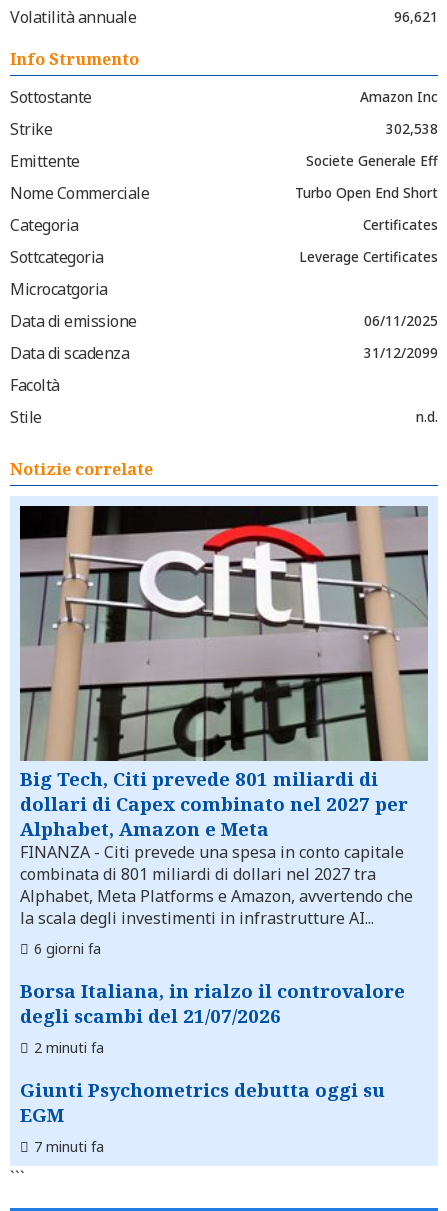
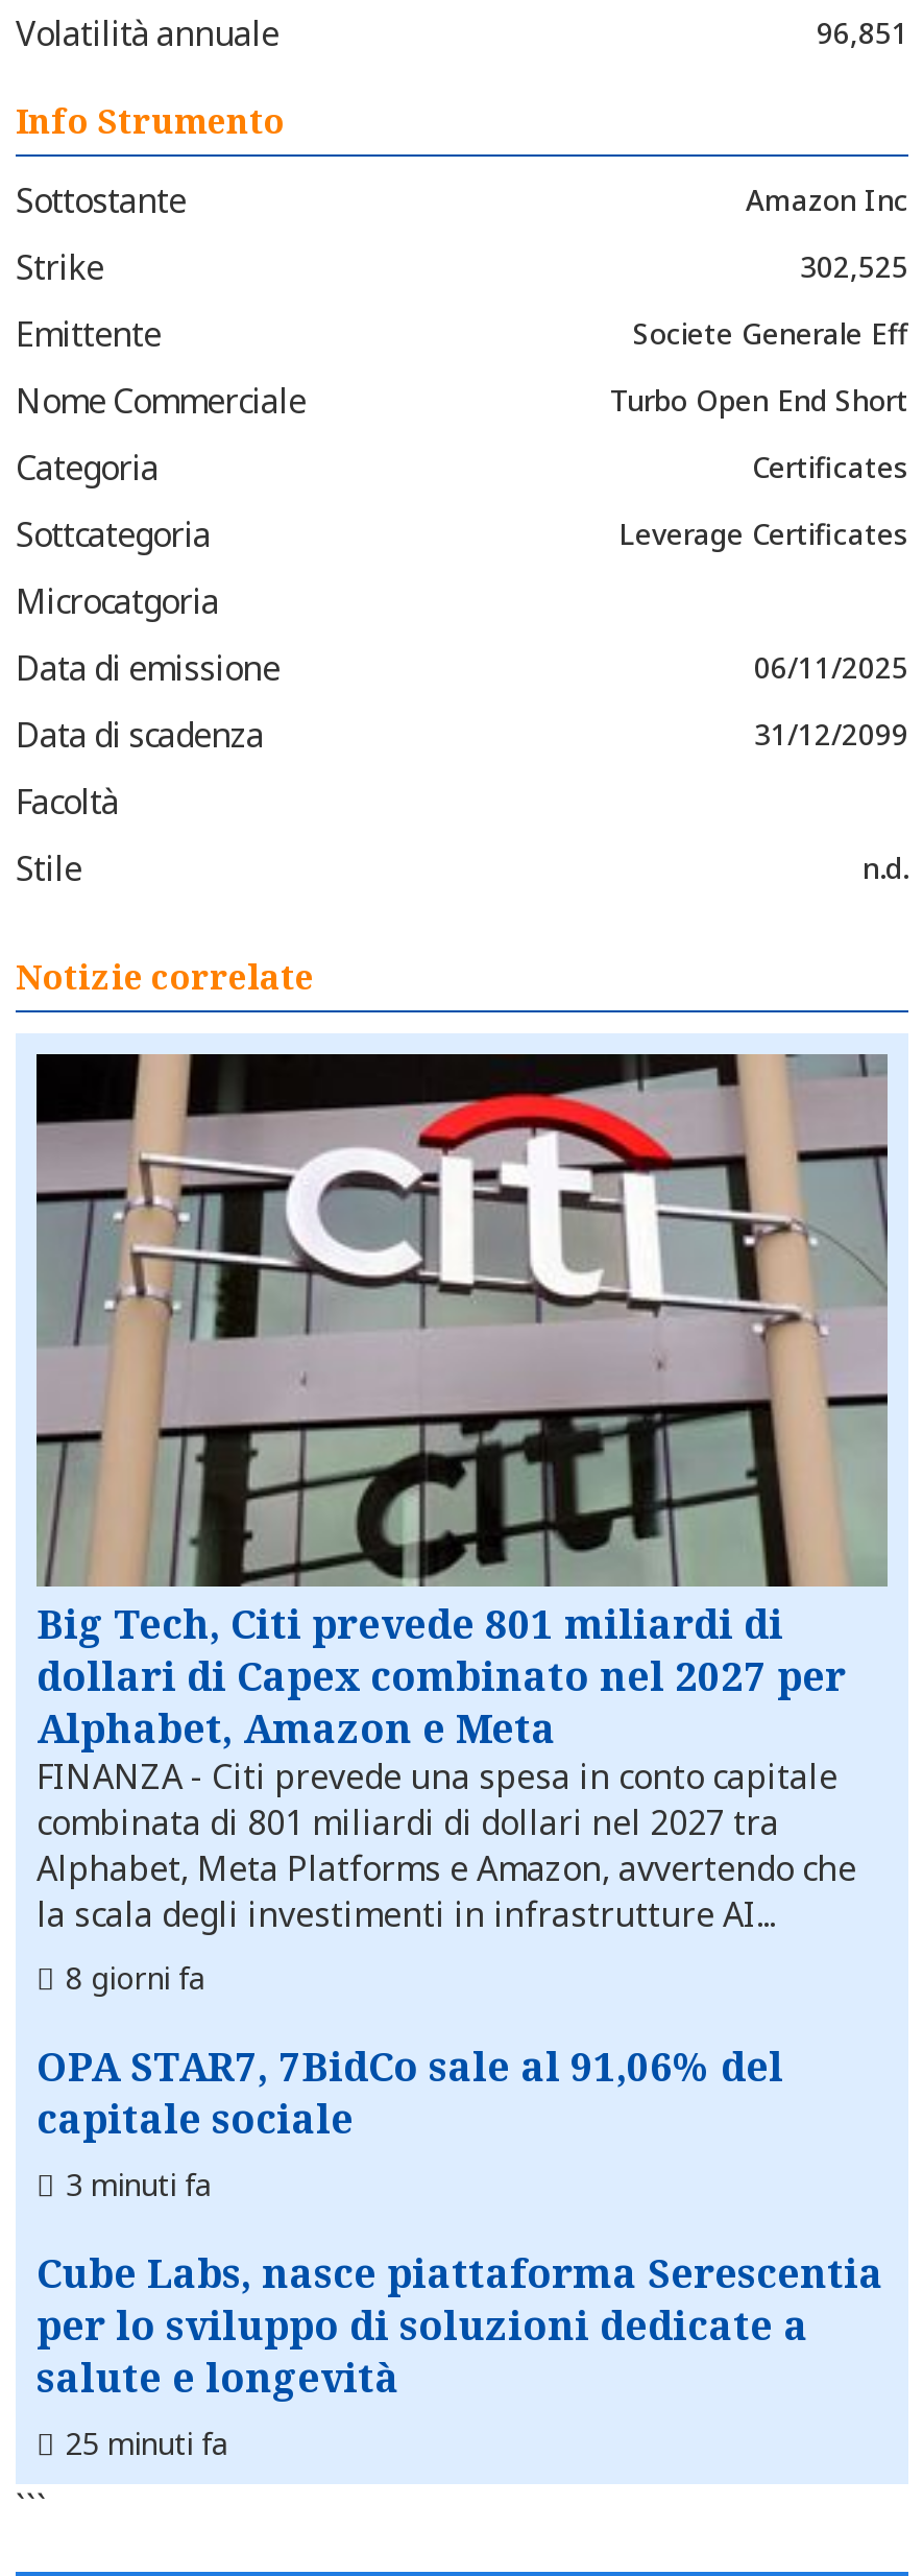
- 96,621
+ 96,851

- 302,538
+ 302,525

- 6 giorni fa
+ 8 giorni fa

- Borsa Italiana, in rialzo il controvalore
- degli scambi del 21/07/2026
- 2 minuti fa
+ OPA STAR7, 7BidCo sale al 91,06% del
+ capitale sociale
+ 3 minuti fa

- Giunti Psychometrics debutta oggi su
- EGM
- 7 minuti fa
+ Cube Labs, nasce piattaforma Serescentia
+ per lo sviluppo di soluzioni dedicate a
+ salute e longevità
+ 25 minuti fa
